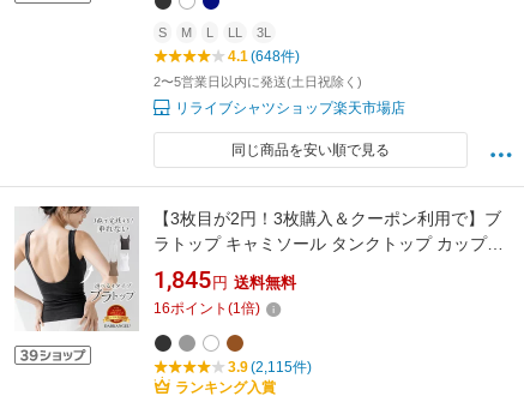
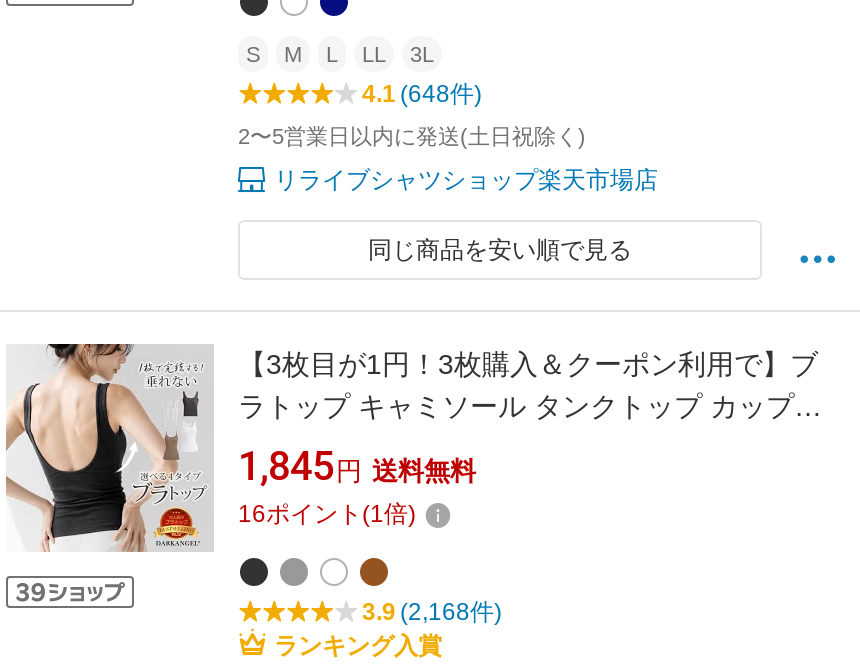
- 【3枚目が2円！3枚購入＆クーポン利用で】ブ
+ 【3枚目が1円！3枚購入＆クーポン利用で】ブ

- 3.9 (2,115件)
+ 3.9 (2,168件)
